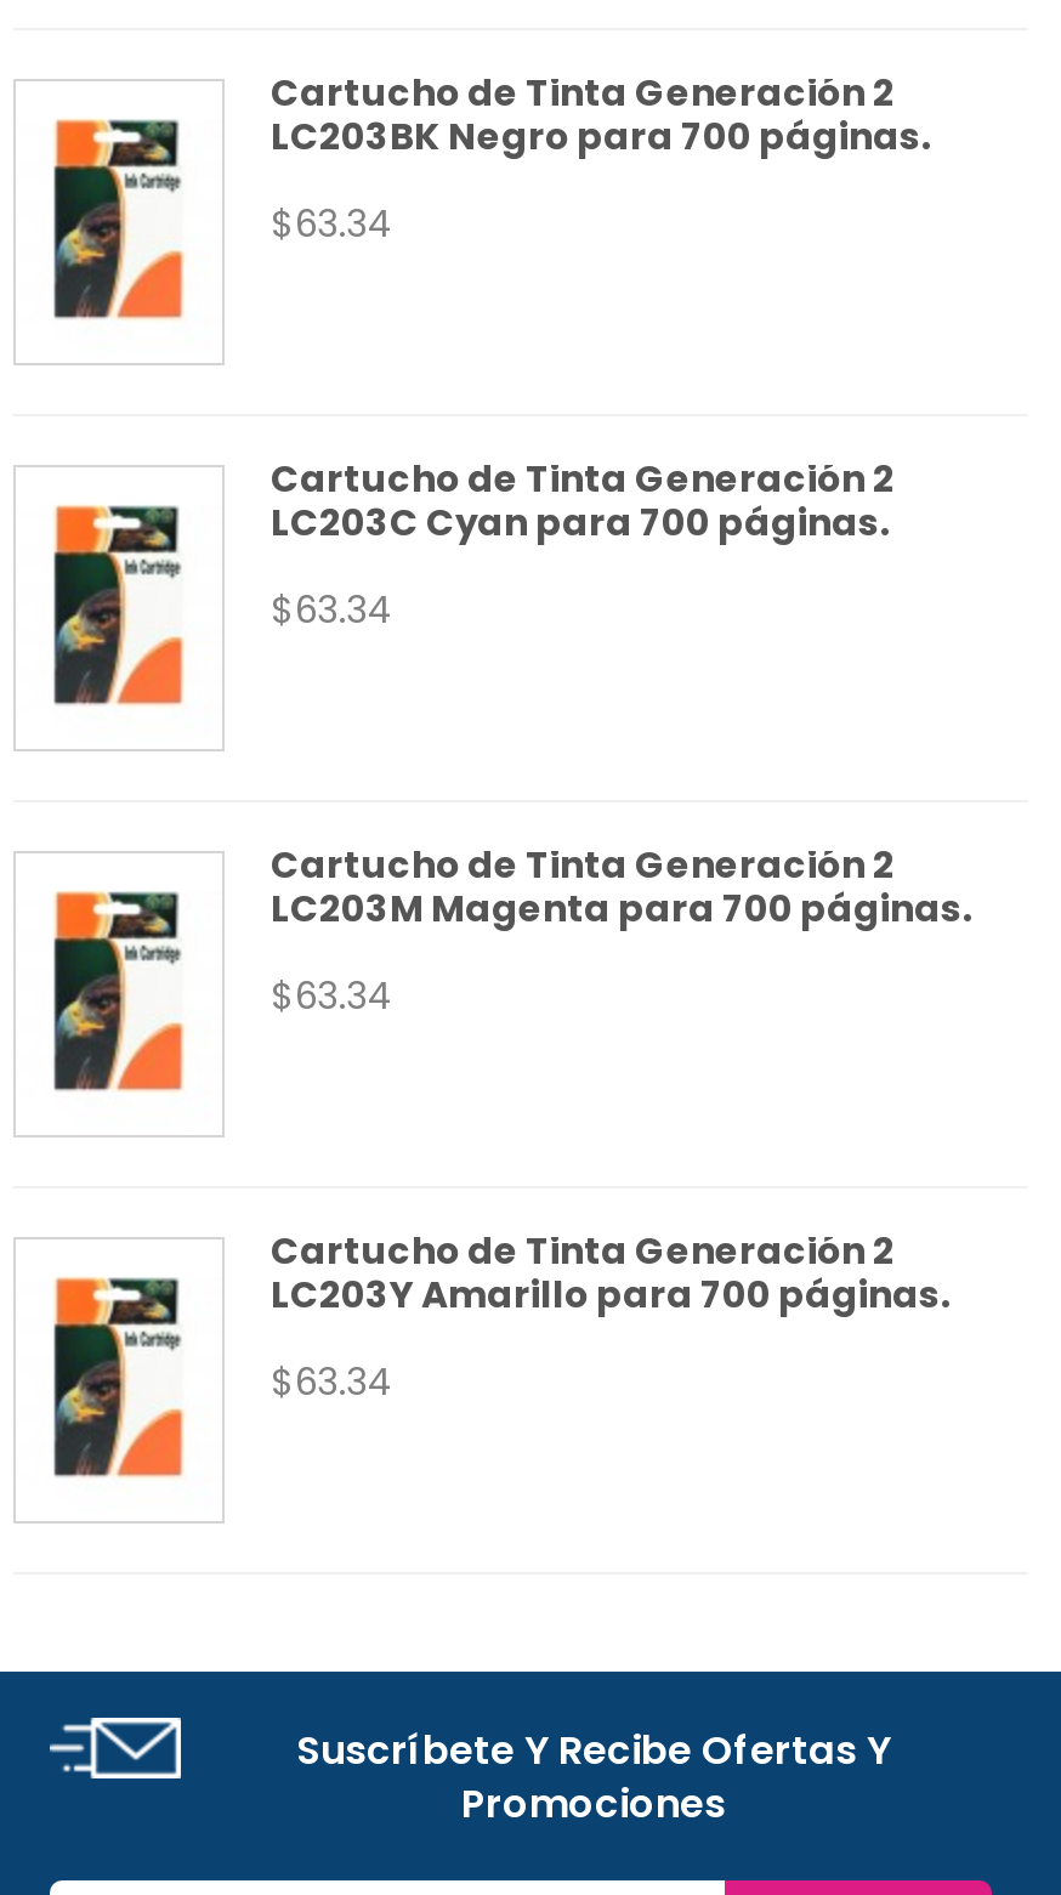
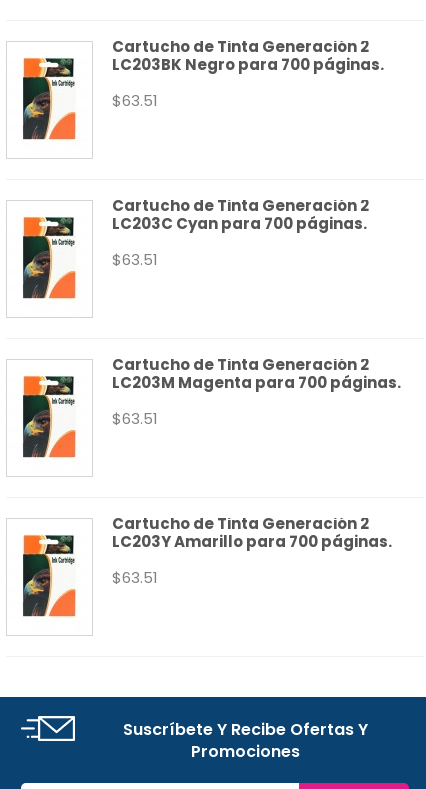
- $63.34
+ $63.51

- $63.34
+ $63.51

- $63.34
+ $63.51

- $63.34
+ $63.51
